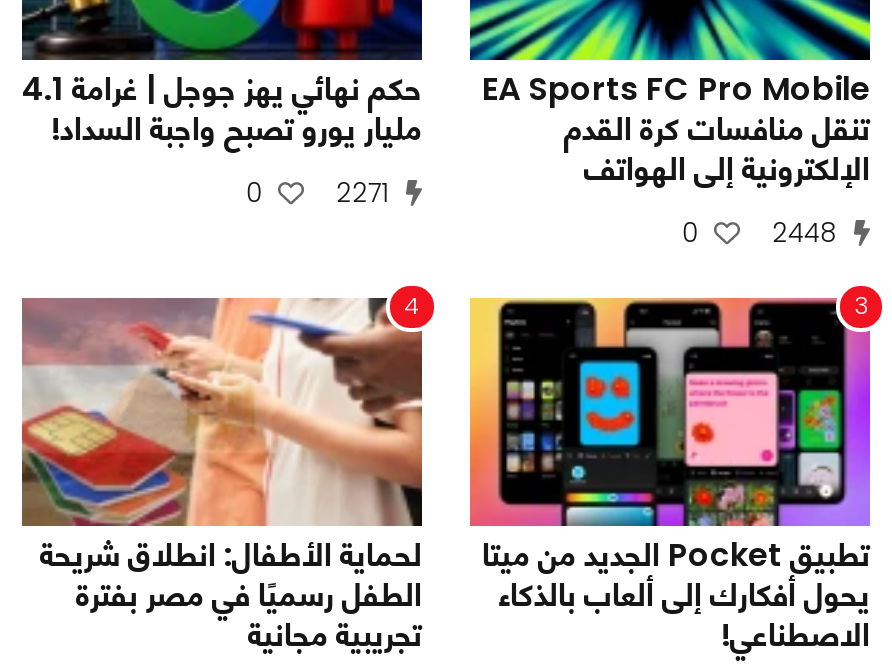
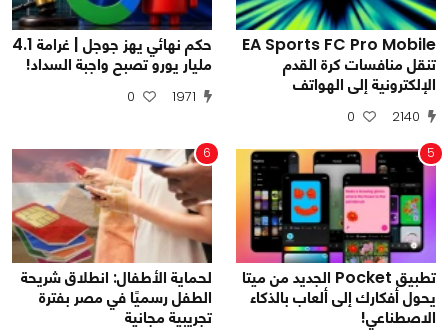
- 0 2271
+ 0 1971

- 0 2448
+ 0 2140

- 4
+ 6

- 3
+ 5
